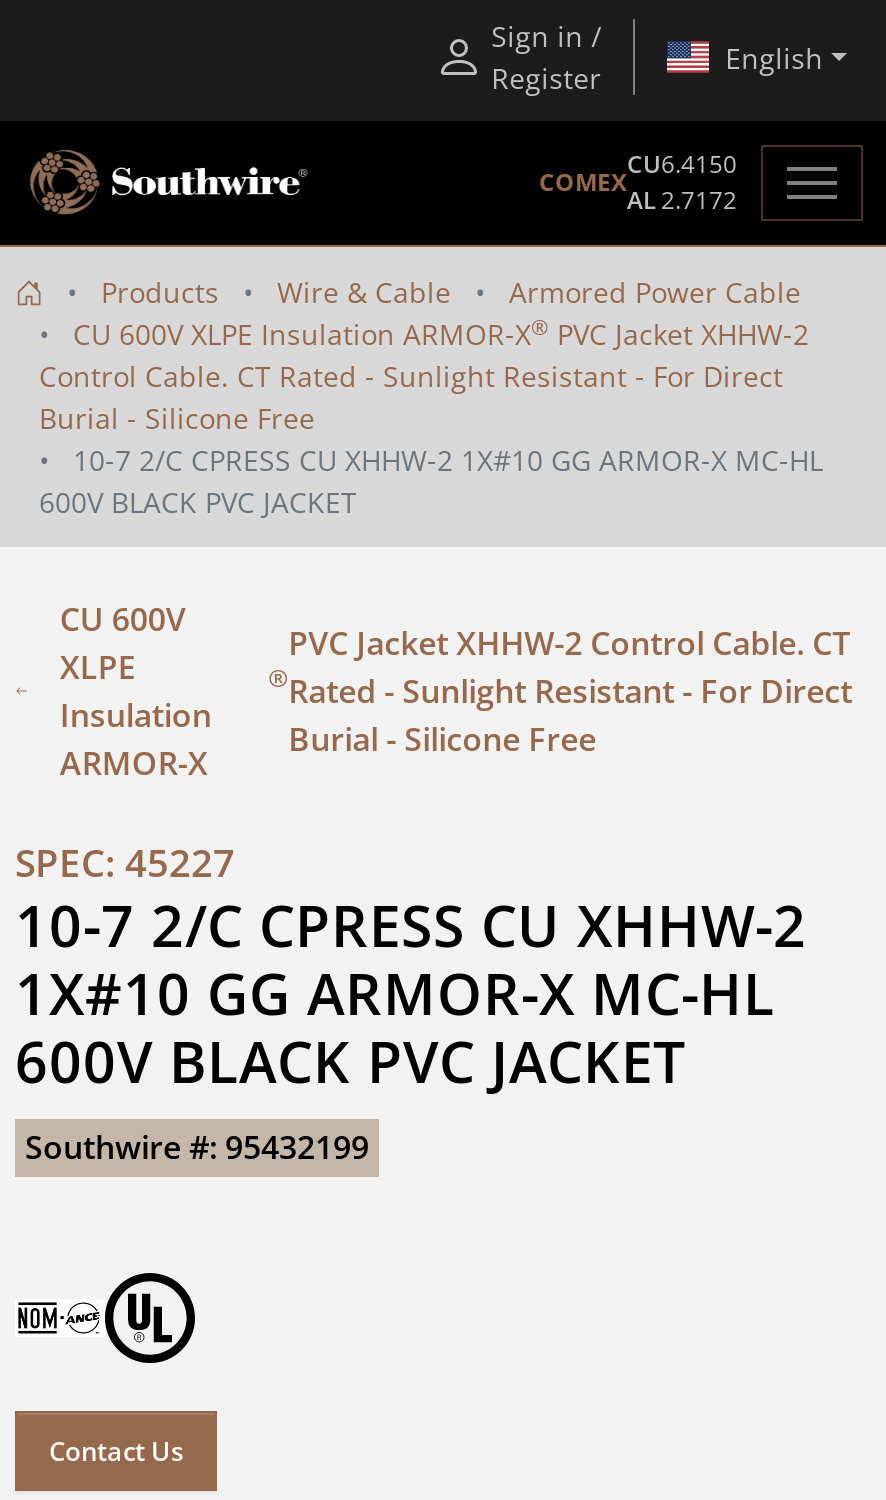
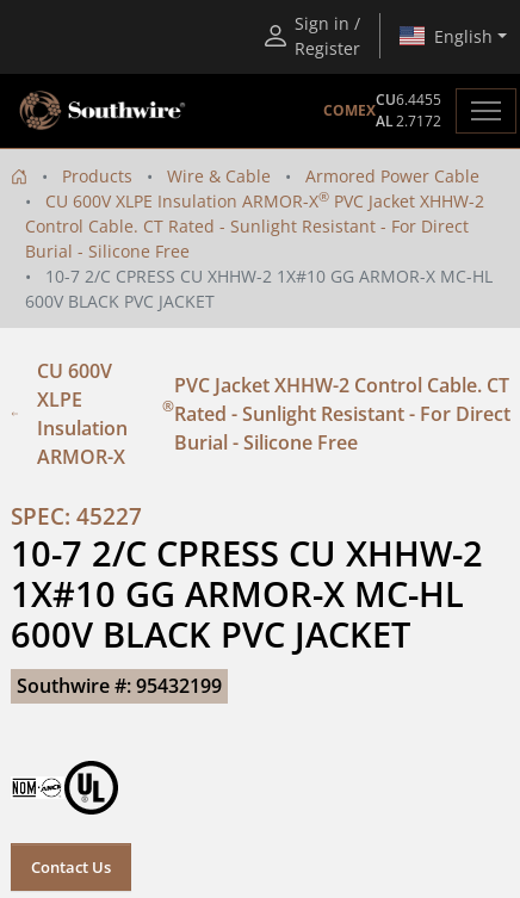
- CU6.4150
+ CU6.4455
